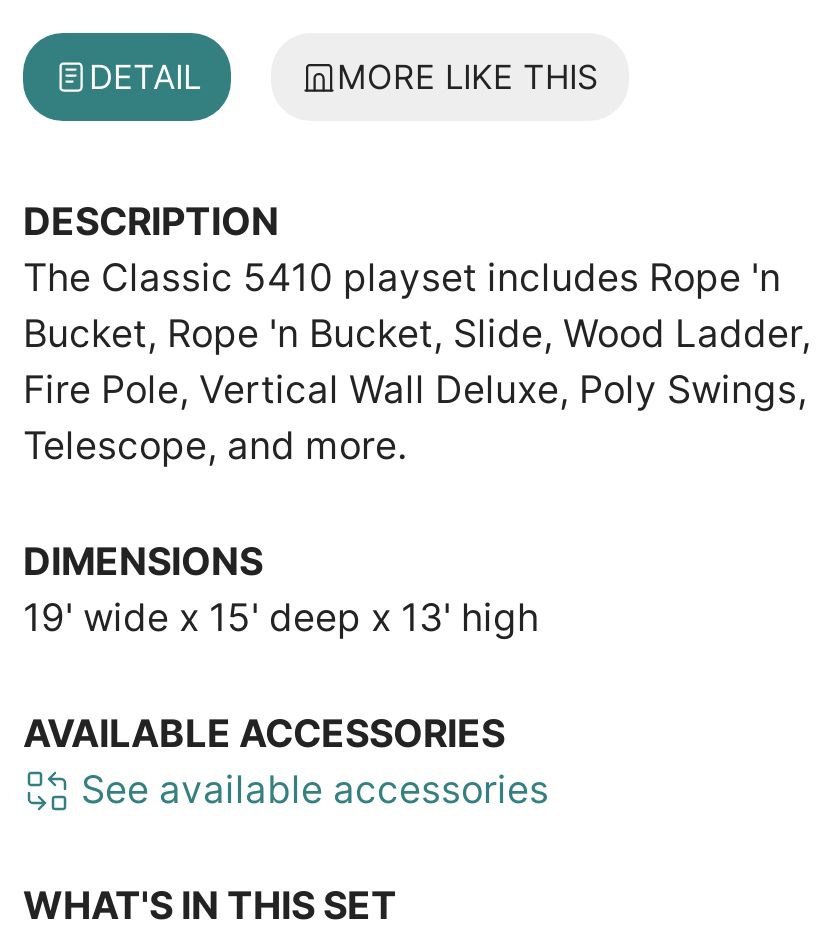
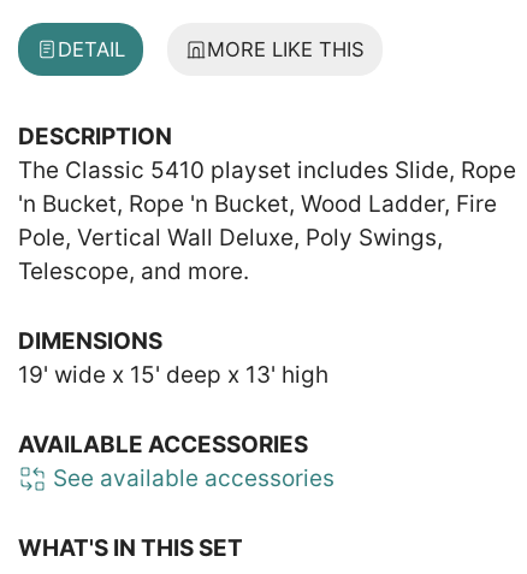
- The Classic 5410 playset includes Rope 'n
- Bucket, Rope 'n Bucket, Slide, Wood Ladder,
- Fire Pole, Vertical Wall Deluxe, Poly Swings,
+ The Classic 5410 playset includes Slide, Rope
+ 'n Bucket, Rope 'n Bucket, Wood Ladder, Fire
+ Pole, Vertical Wall Deluxe, Poly Swings,
